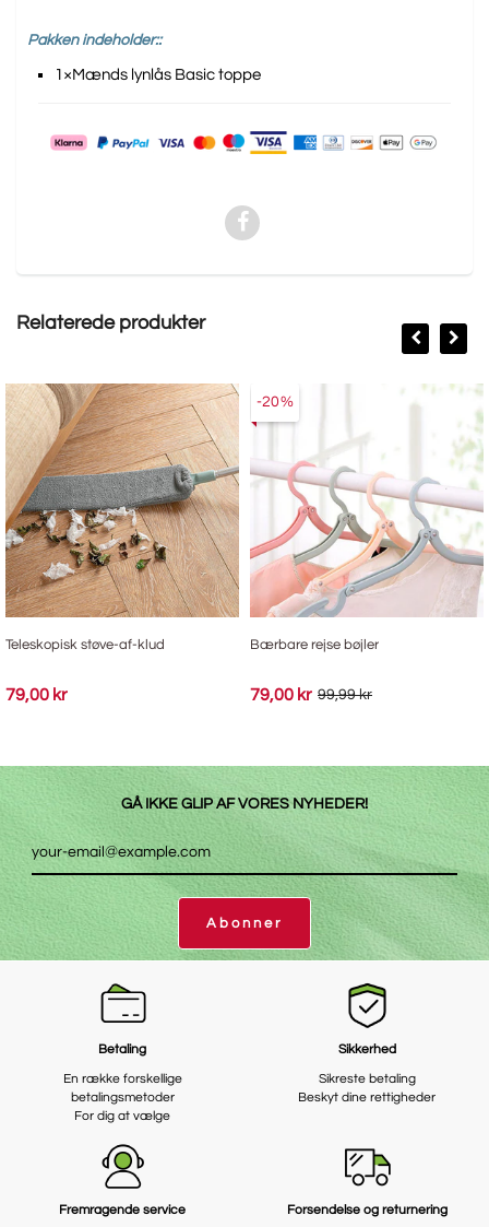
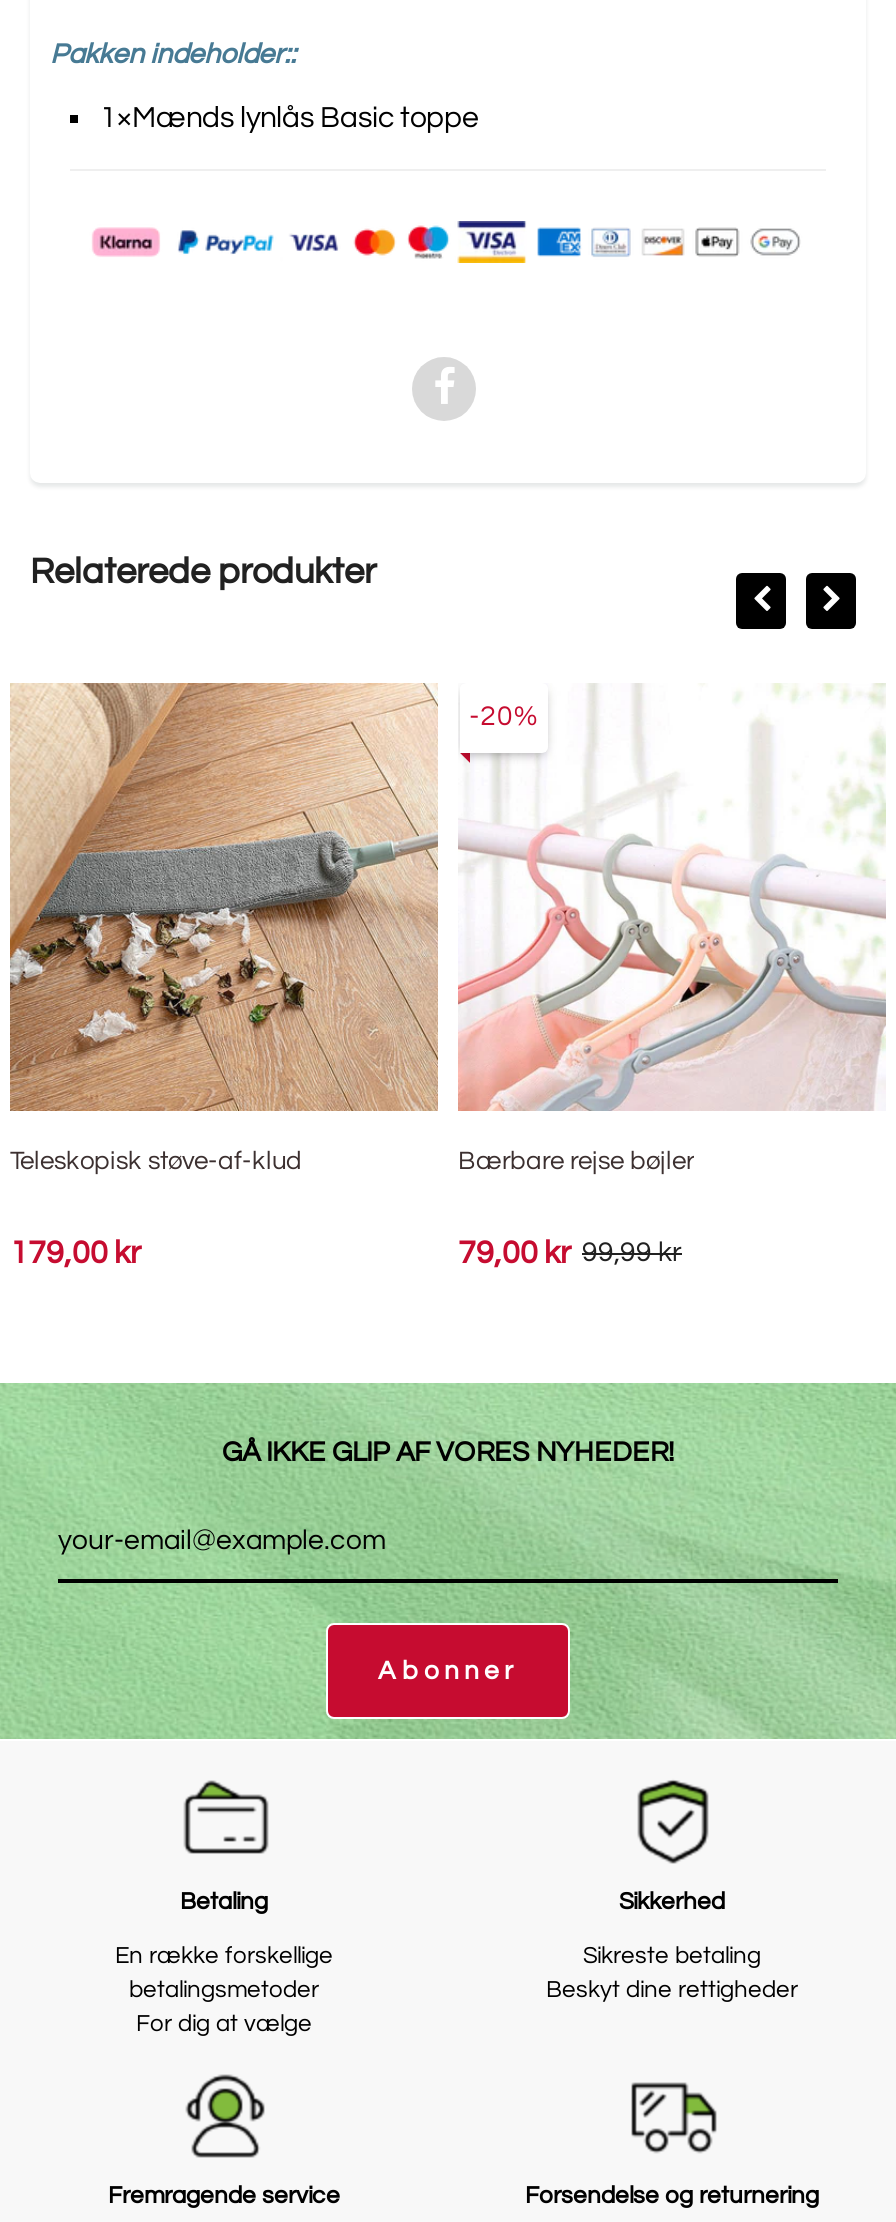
- 79,00 kr
+ 179,00 kr
